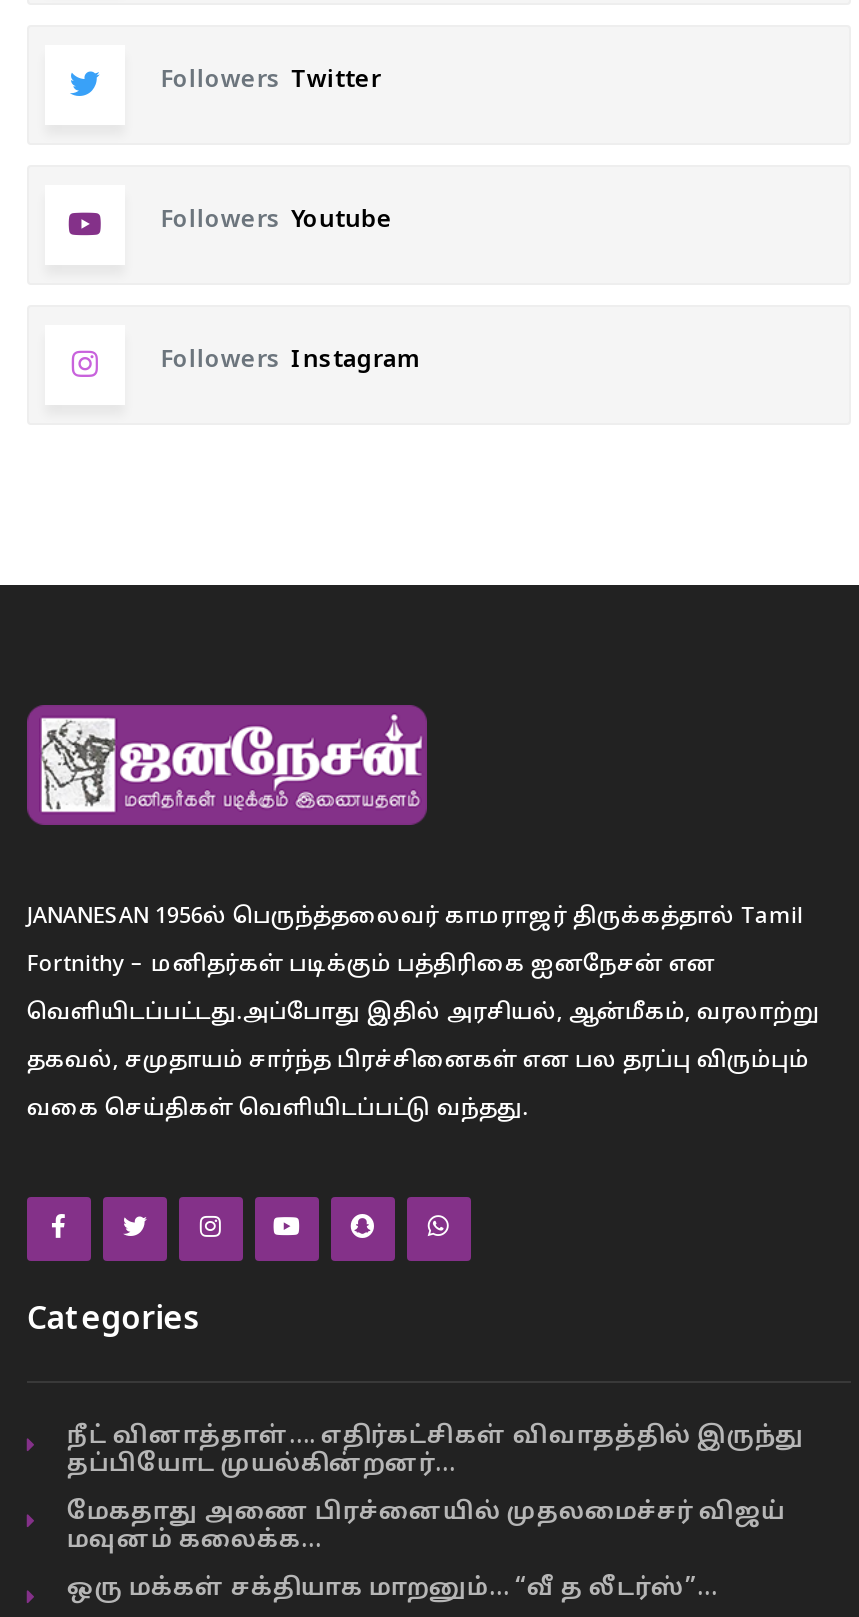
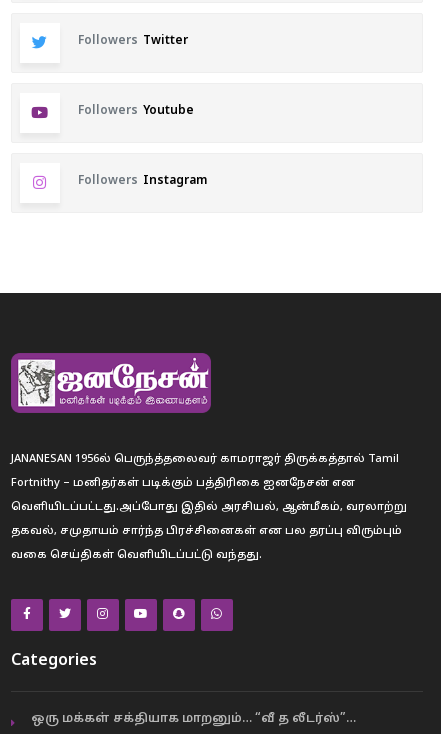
- நீட் வினாத்தாள்…. எதிர்கட்சிகள் விவாதத்தில் இருந்து
- தப்பியோட முயல்கின்றனர்…
- மேகதாது அணை பிரச்னையில் முதலமைச்சர் விஜய்
- மவுனம் கலைக்க…
